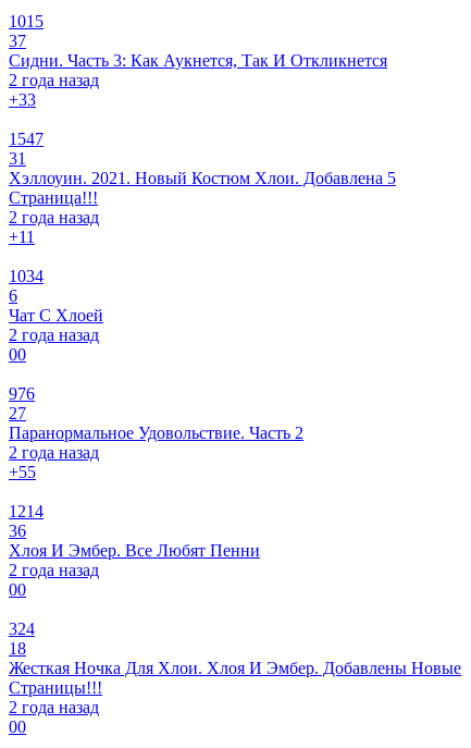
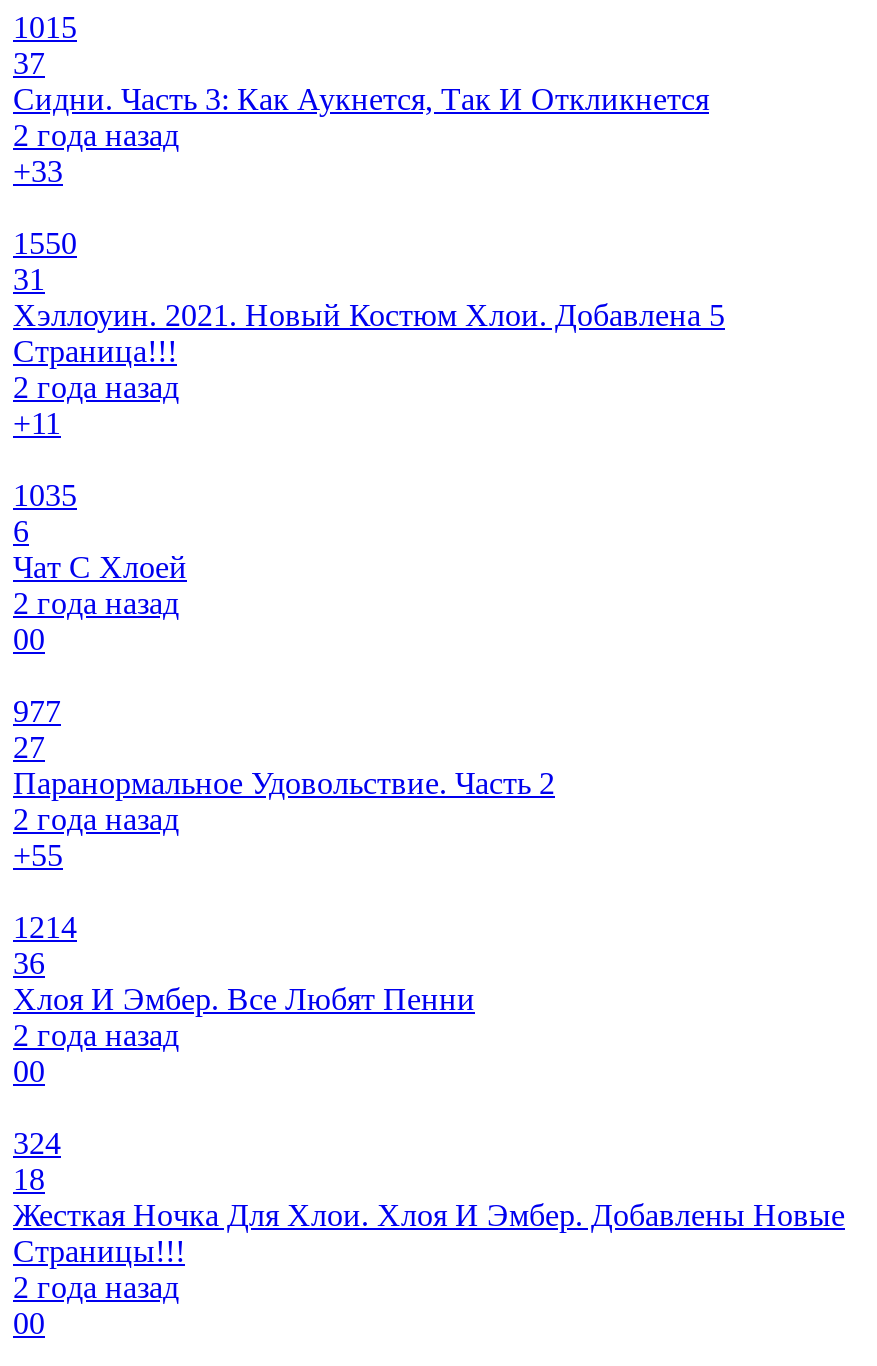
- 1547
+ 1550

- 1034
+ 1035

- 976
+ 977
